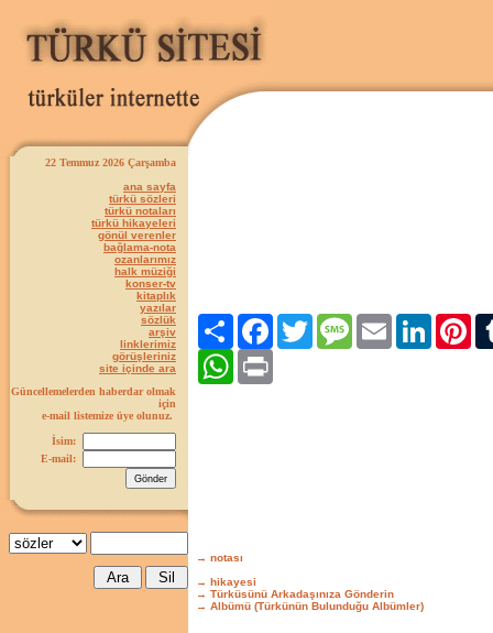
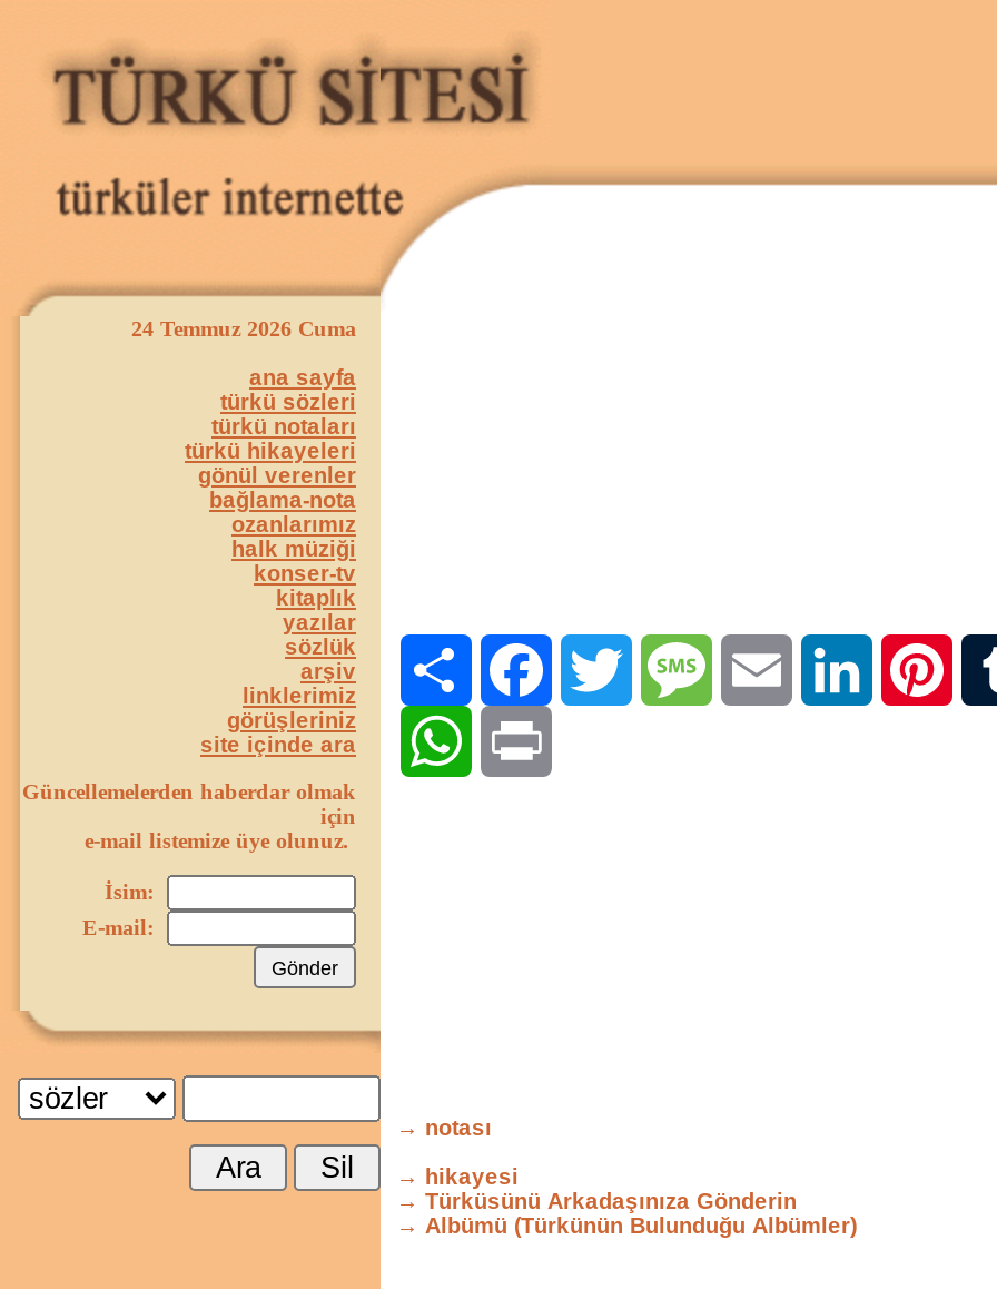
- 22 Temmuz 2026 Çarşamba
+ 24 Temmuz 2026 Cuma
